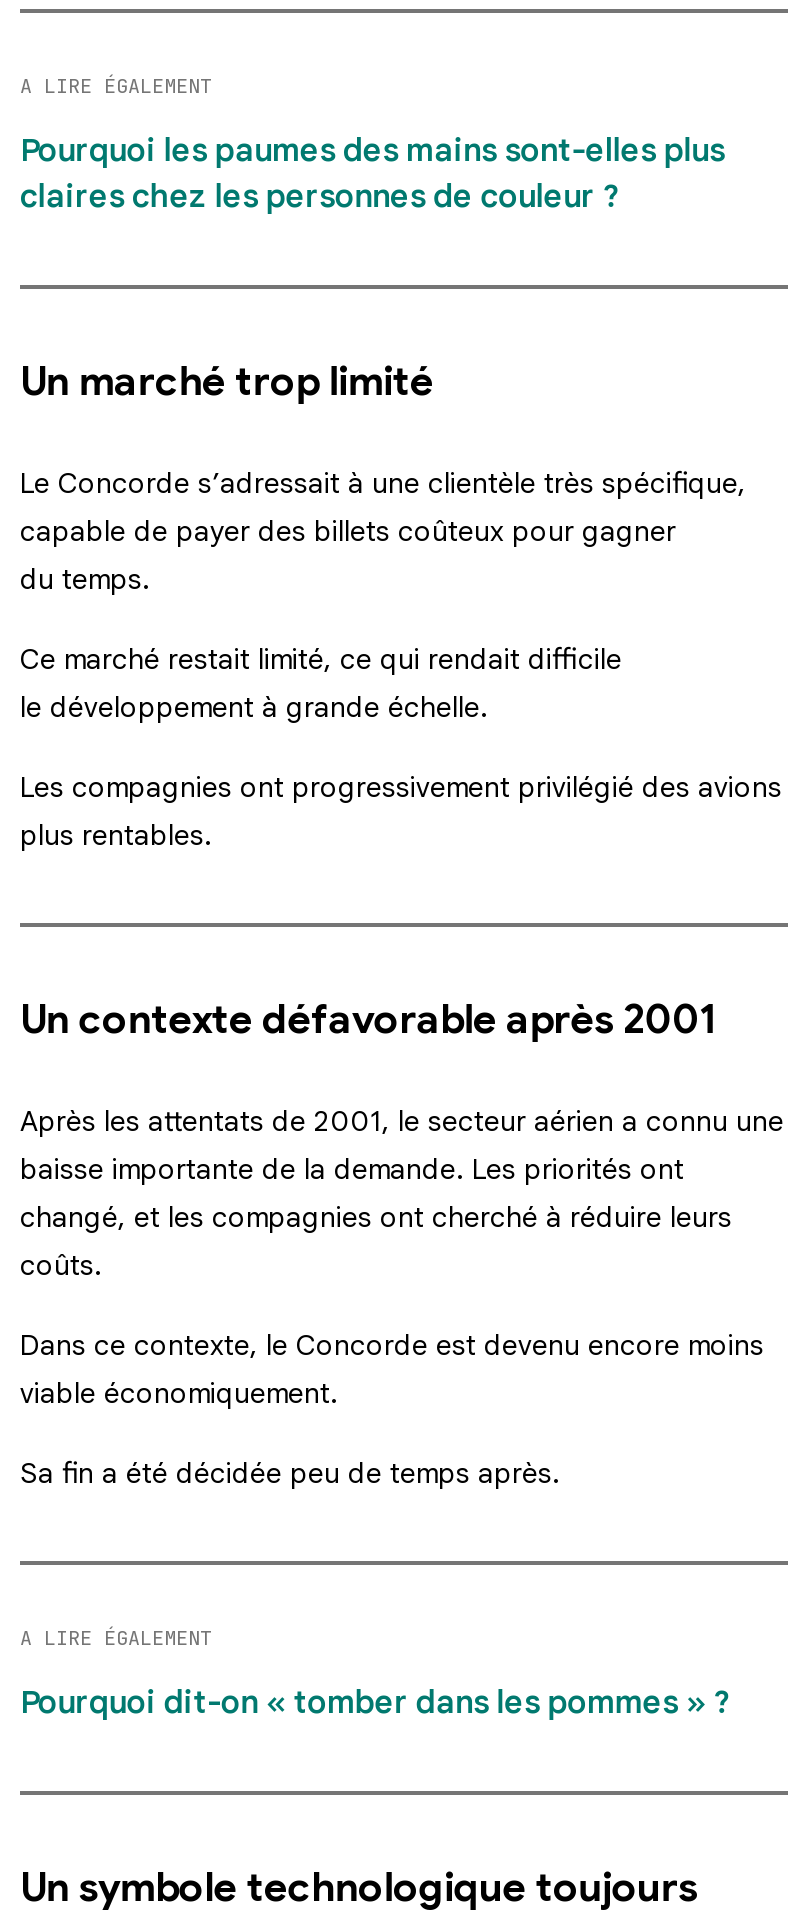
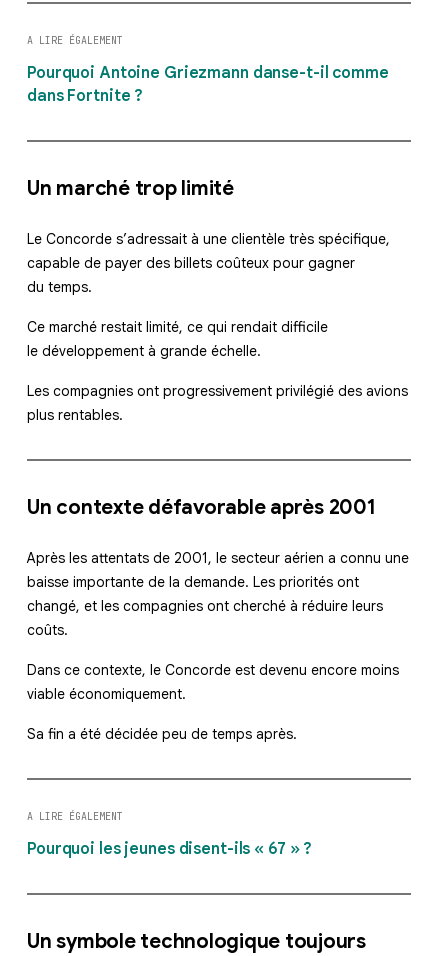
- Pourquoi les paumes des mains sont-elles plus
- claires chez les personnes de couleur ?
+ Pourquoi Antoine Griezmann danse-t-il comme
+ dans Fortnite ?

- Pourquoi dit-on « tomber dans les pommes » ?
+ Pourquoi les jeunes disent-ils « 67 » ?
